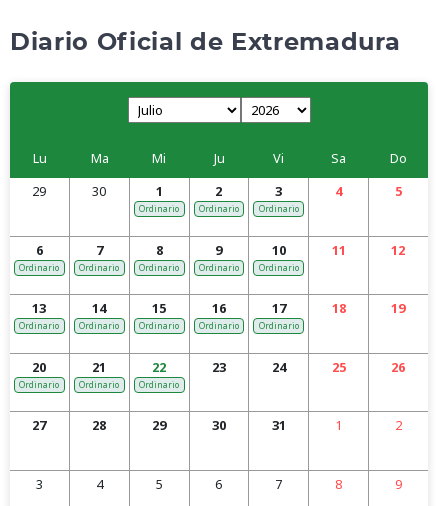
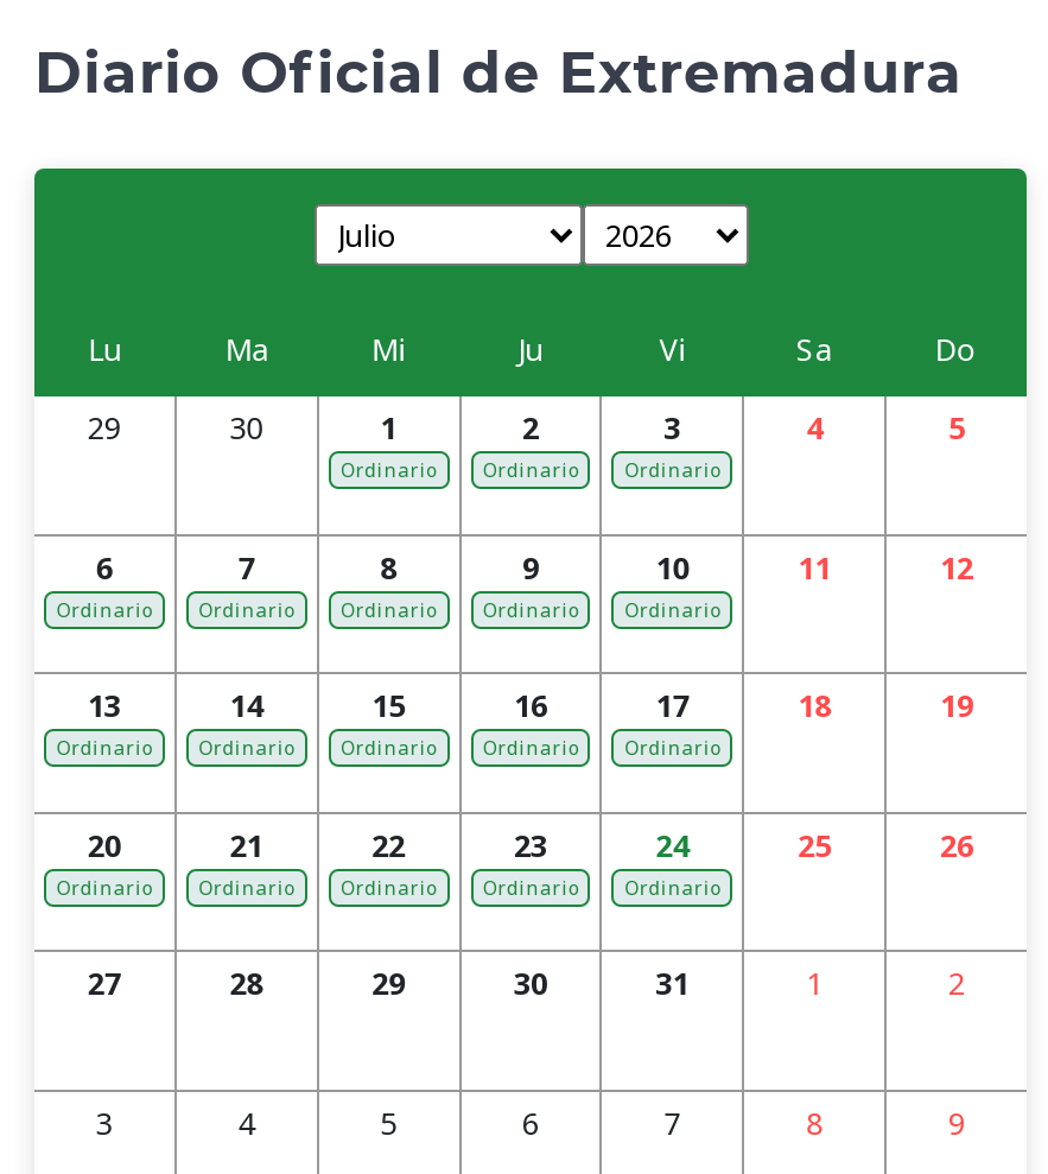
+ Ordinario

+ Ordinario
